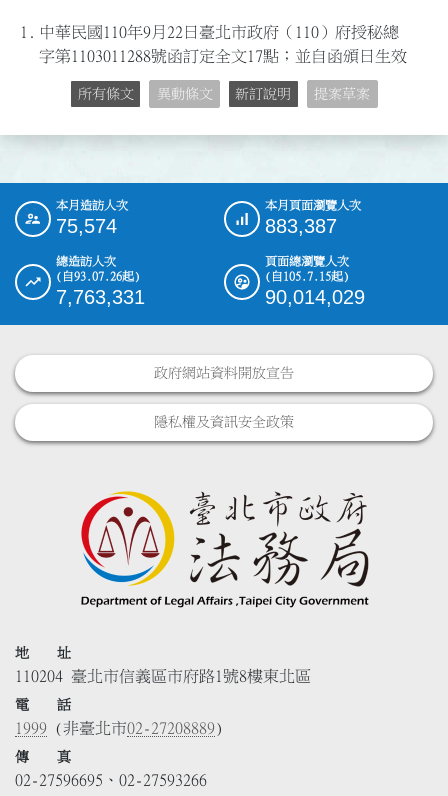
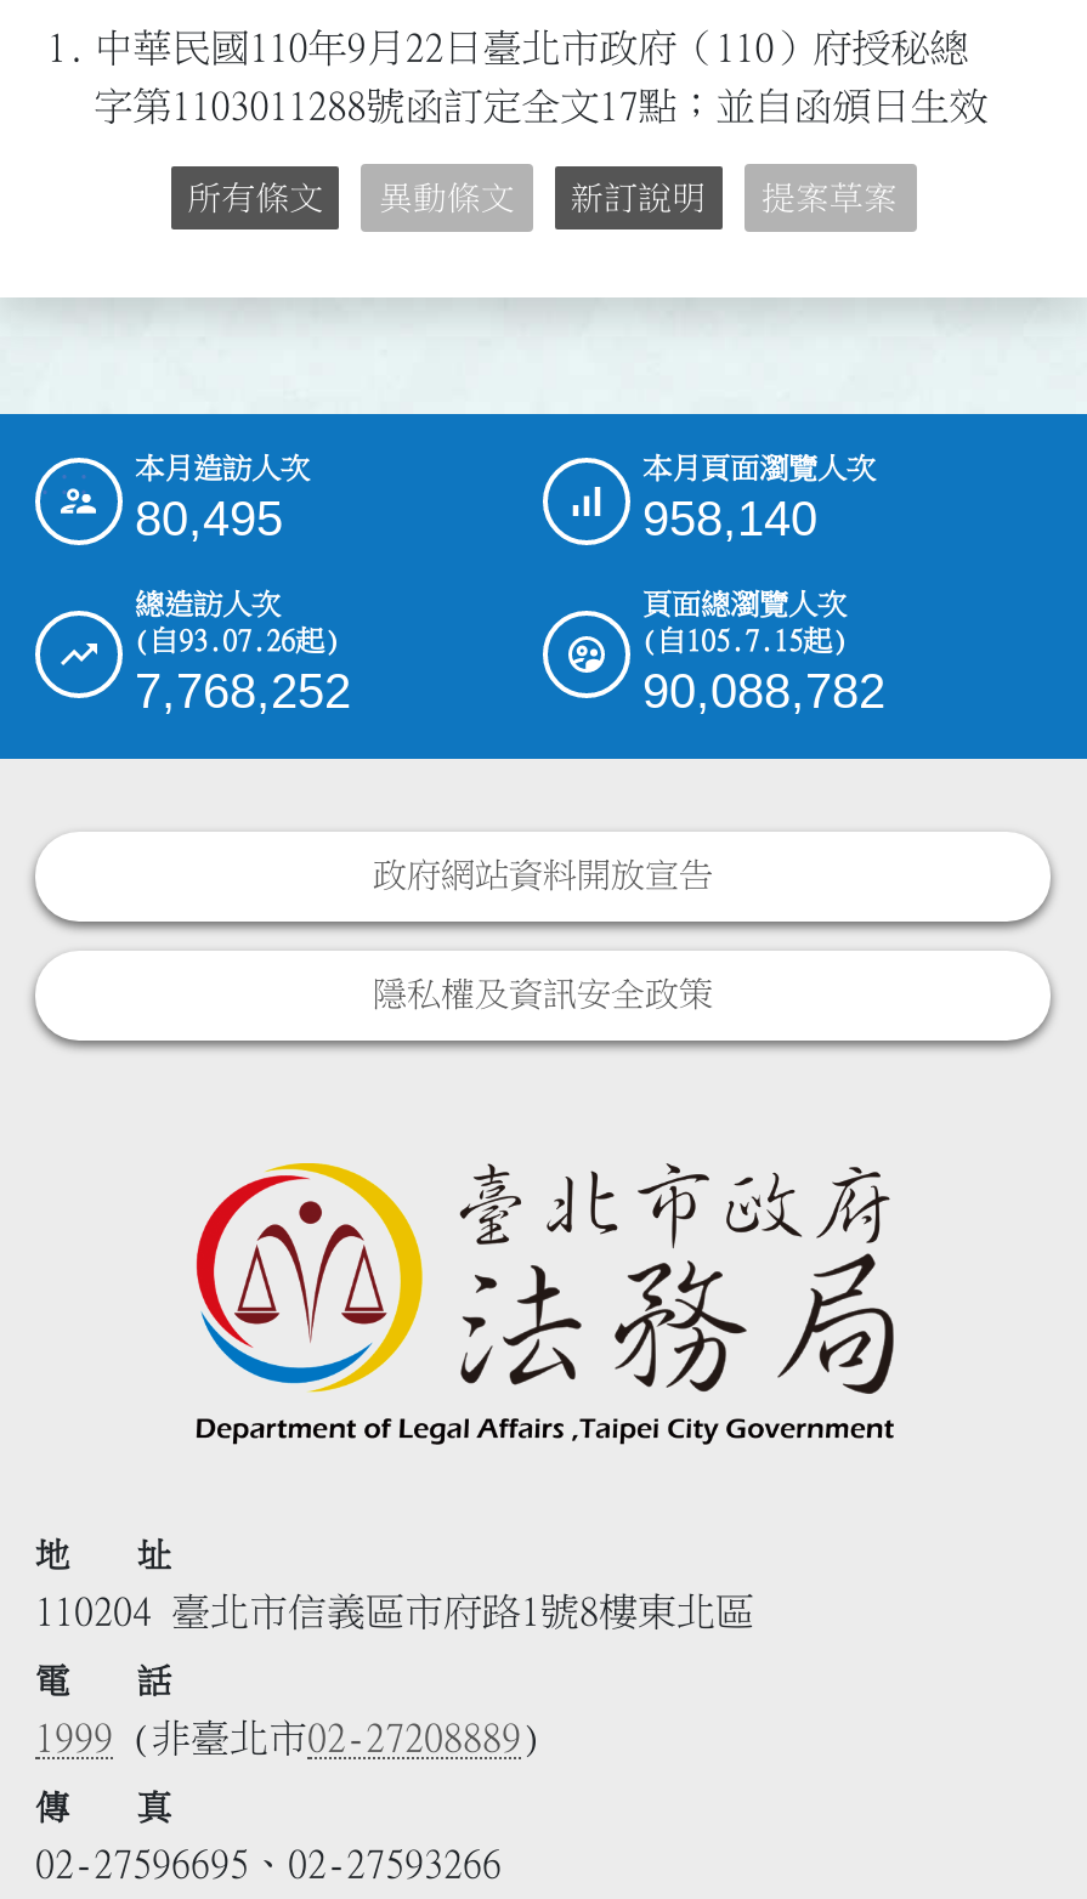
- 75,574
+ 80,495

- 883,387
+ 958,140

- 7,763,331
+ 7,768,252

- 90,014,029
+ 90,088,782
